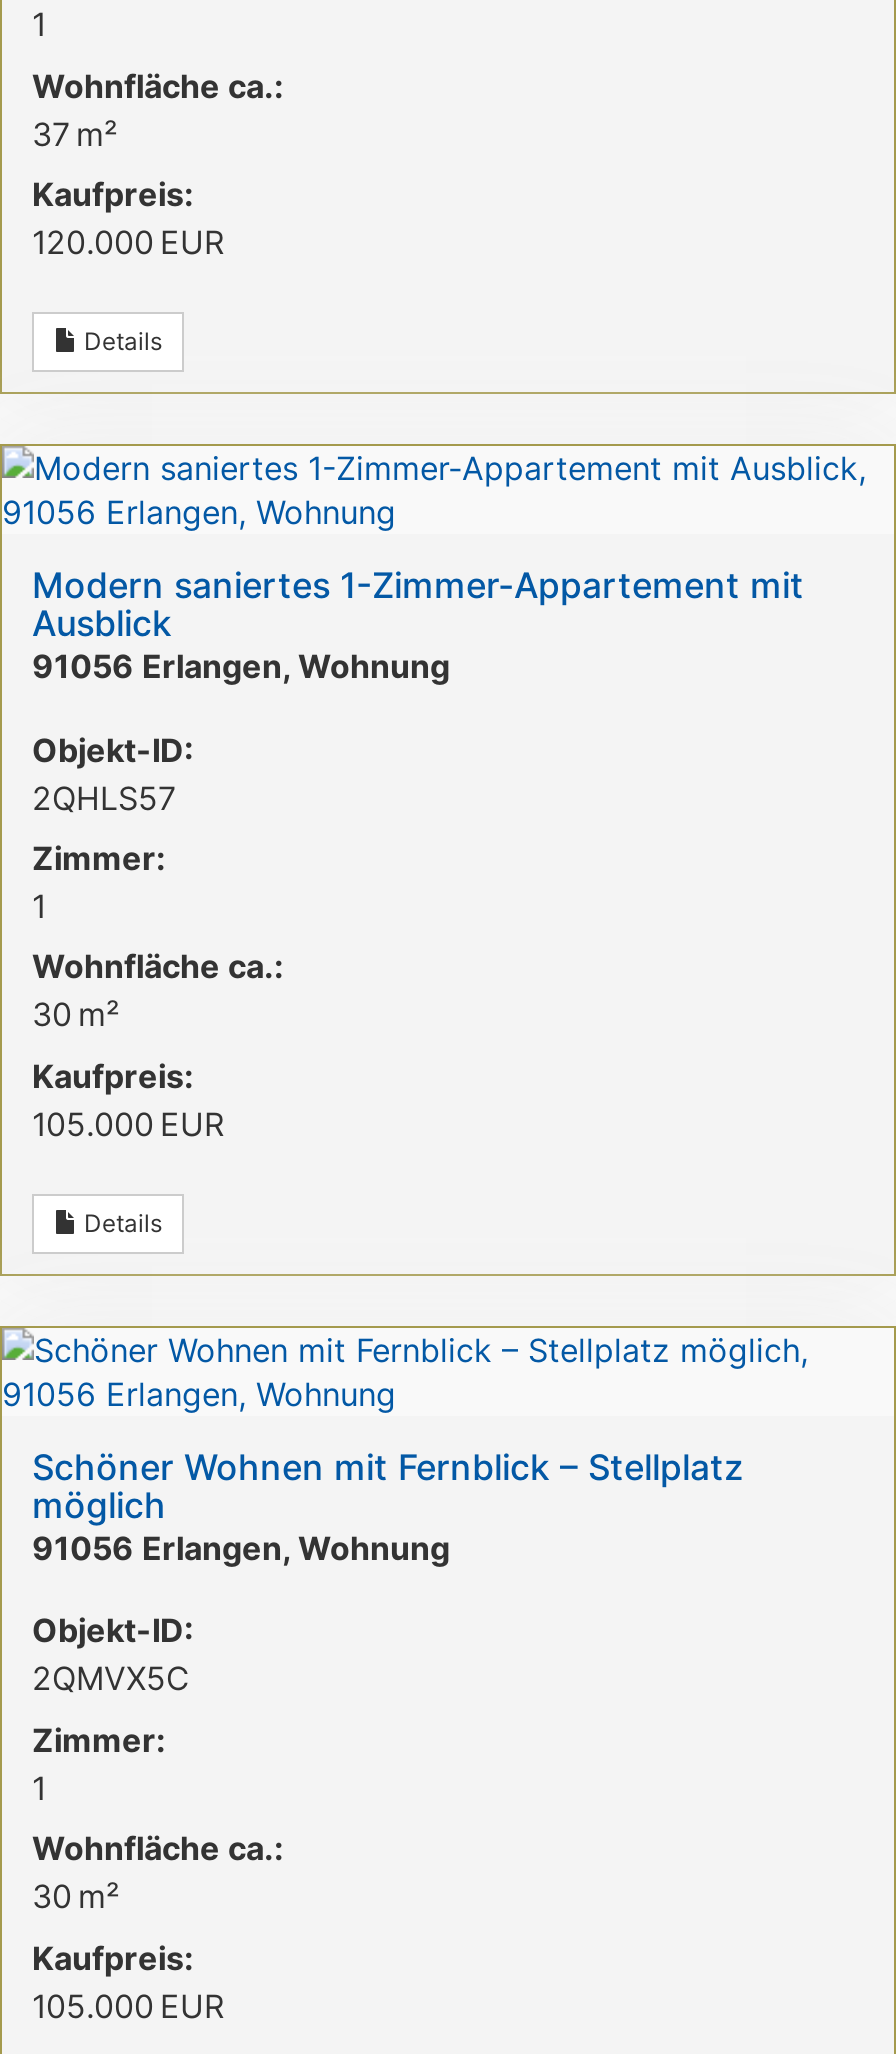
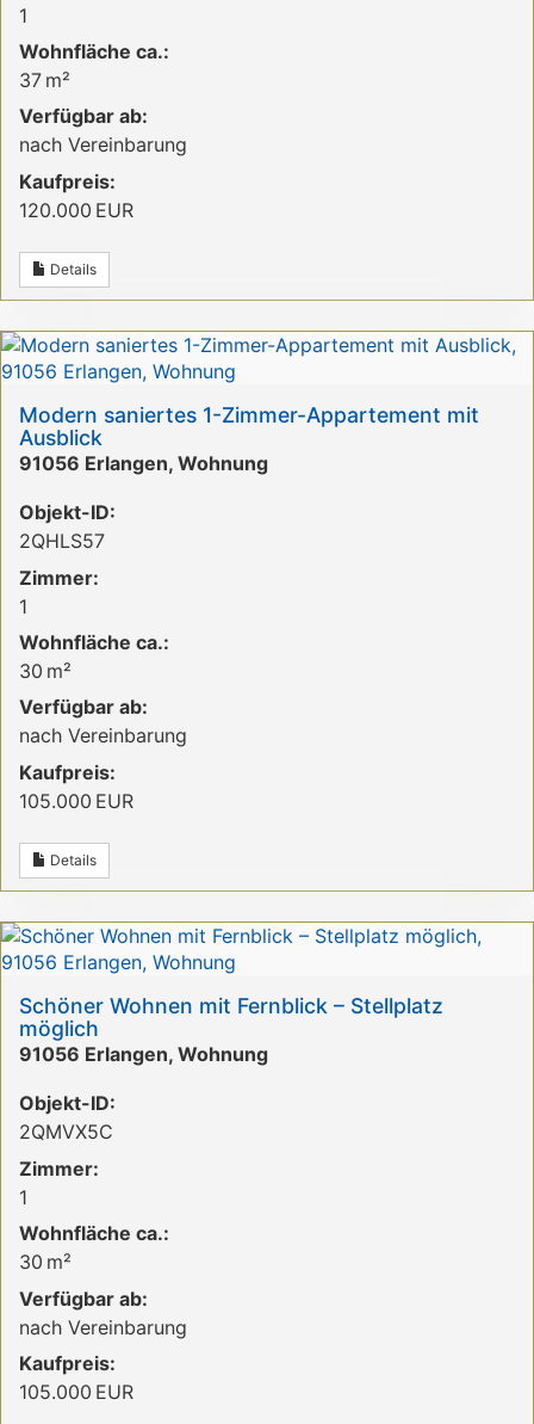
+ Verfügbar ab:
+ nach Vereinbarung

+ Verfügbar ab:
+ nach Vereinbarung

+ Verfügbar ab:
+ nach Vereinbarung
